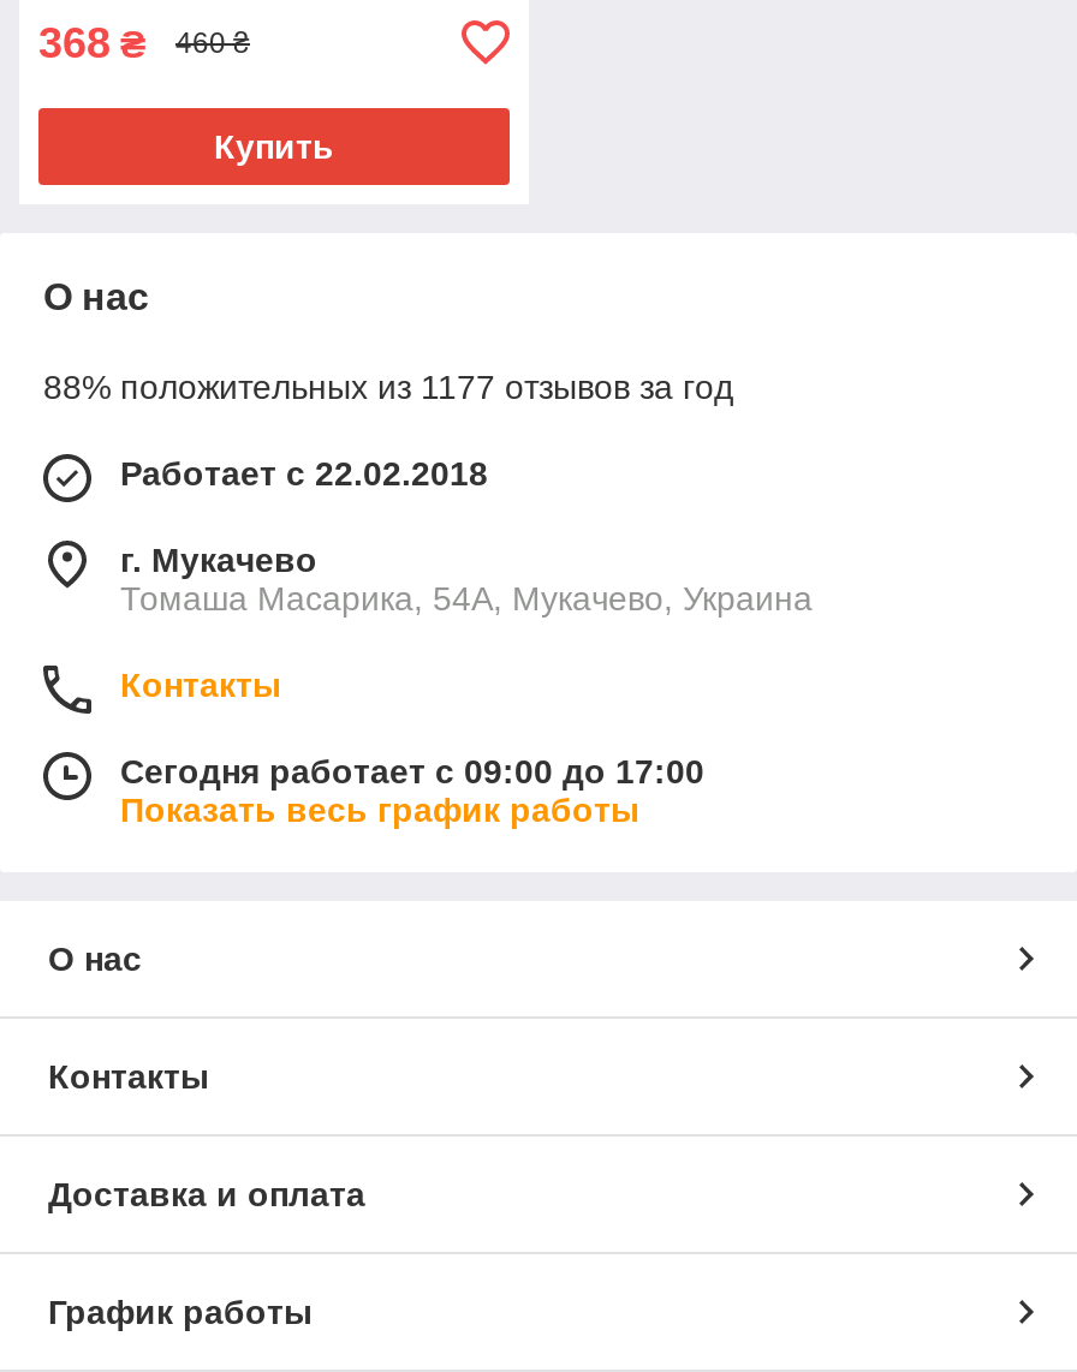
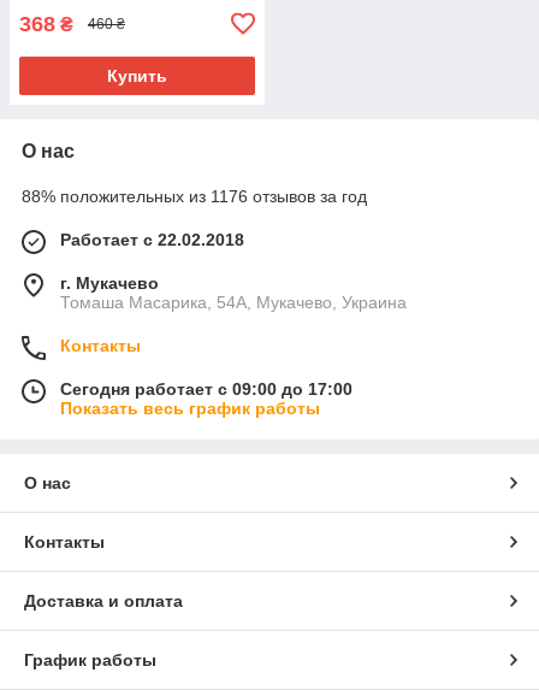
- 88% положительных из 1177 отзывов за год
+ 88% положительных из 1176 отзывов за год
